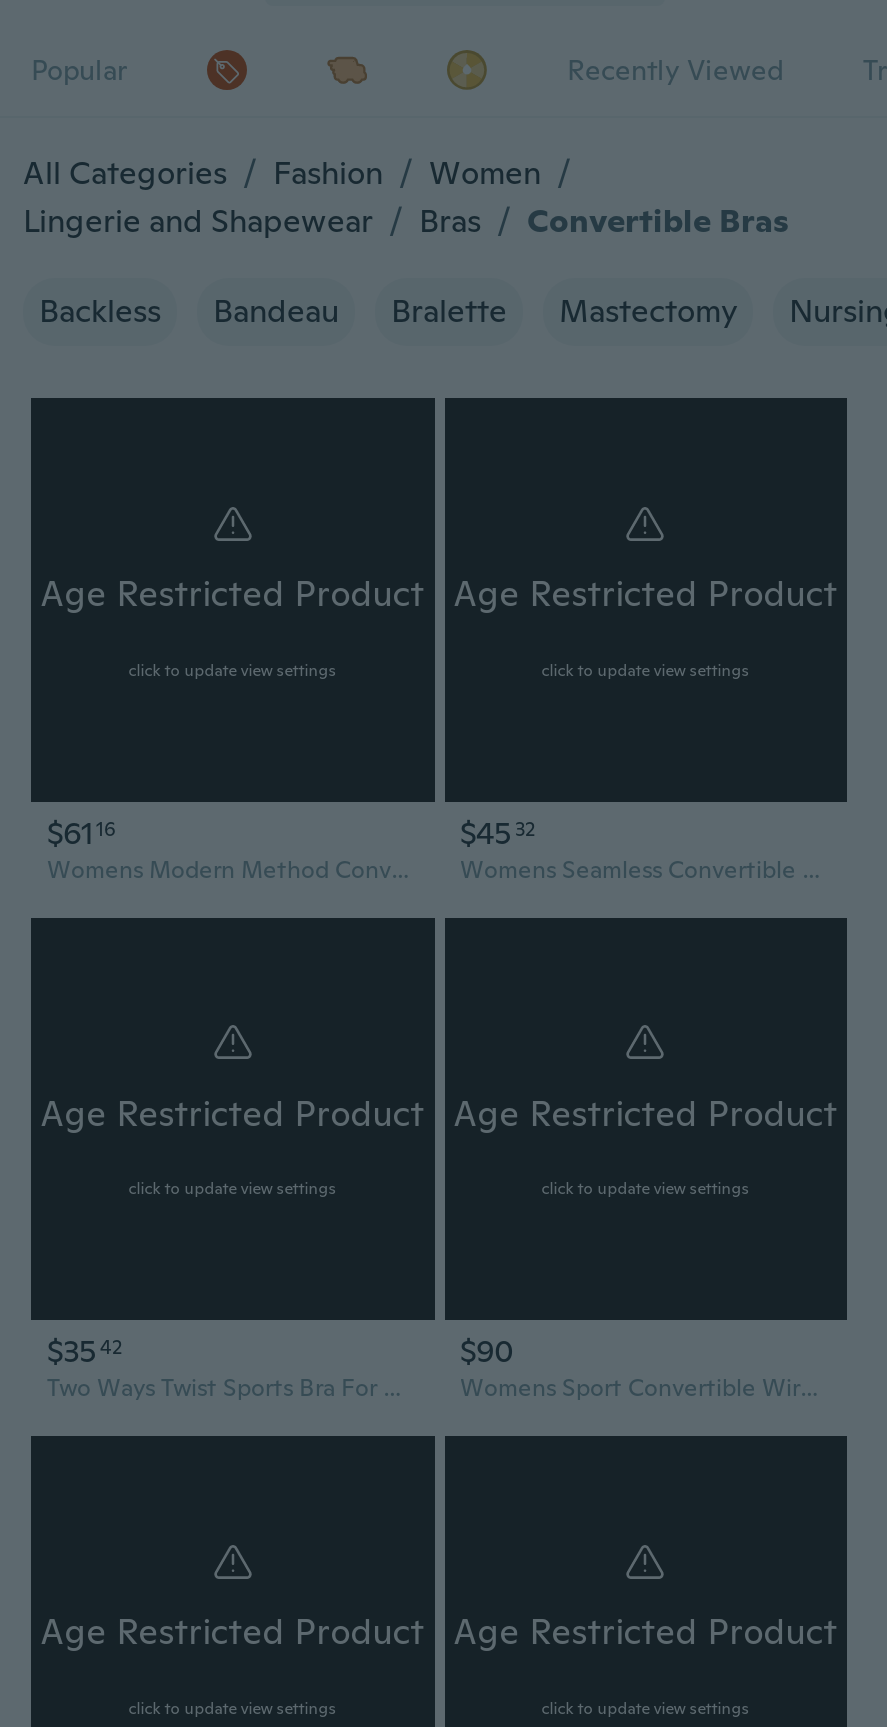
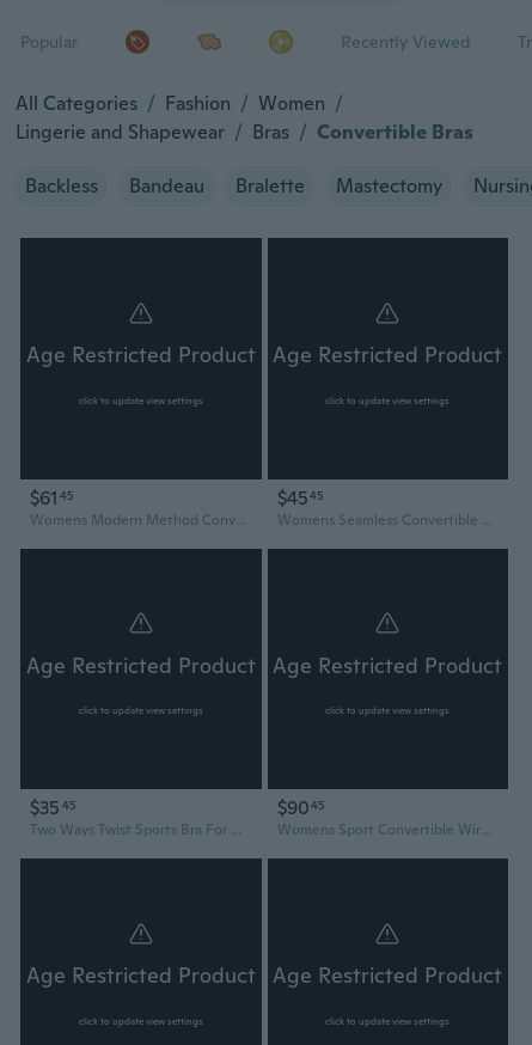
- $61 16
+ $61 45

- $45 32
+ $45 45

- $35 42
+ $35 45

- $90
+ $90 45
